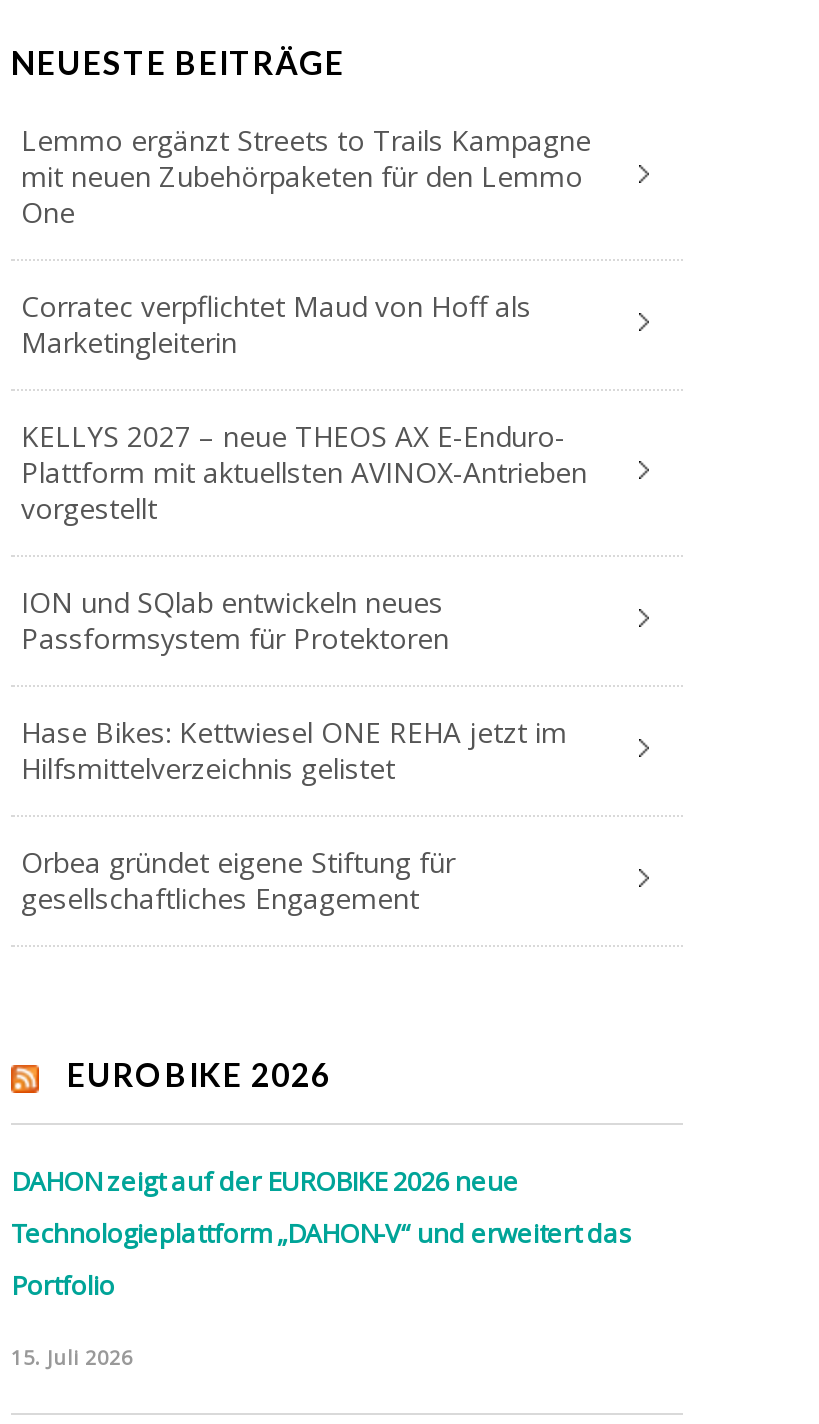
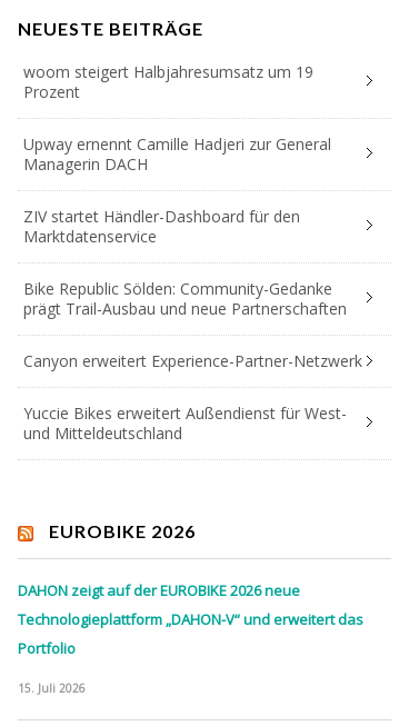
- Lemmo ergänzt Streets to Trails Kampagne
- mit neuen Zubehörpaketen für den Lemmo
- One
+ woom steigert Halbjahresumsatz um 19
+ Prozent

- Corratec verpflichtet Maud von Hoff als
- Marketingleiterin
+ Upway ernennt Camille Hadjeri zur General
+ Managerin DACH

- KELLYS 2027 – neue THEOS AX E-Enduro-
- Plattform mit aktuellsten AVINOX-Antrieben
- vorgestellt
+ ZIV startet Händler-Dashboard für den
+ Marktdatenservice

- ION und SQlab entwickeln neues
- Passformsystem für Protektoren
+ Bike Republic Sölden: Community-Gedanke
+ prägt Trail-Ausbau und neue Partnerschaften

- Hase Bikes: Kettwiesel ONE REHA jetzt im
- Hilfsmittelverzeichnis gelistet
+ Canyon erweitert Experience-Partner-Netzwerk

- Orbea gründet eigene Stiftung für
- gesellschaftliches Engagement
+ Yuccie Bikes erweitert Außendienst für West-
+ und Mitteldeutschland
